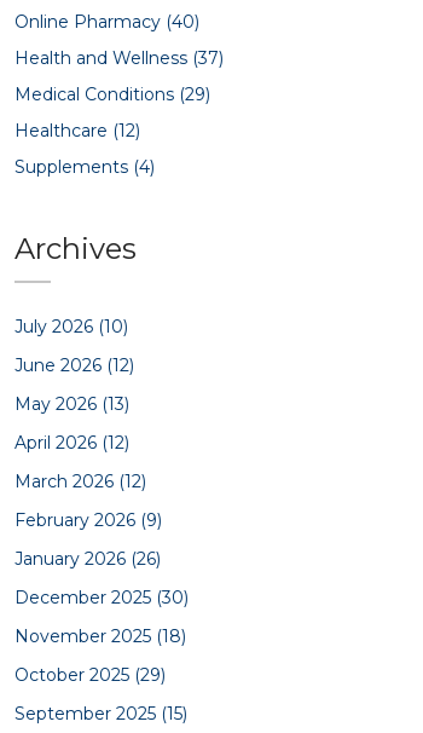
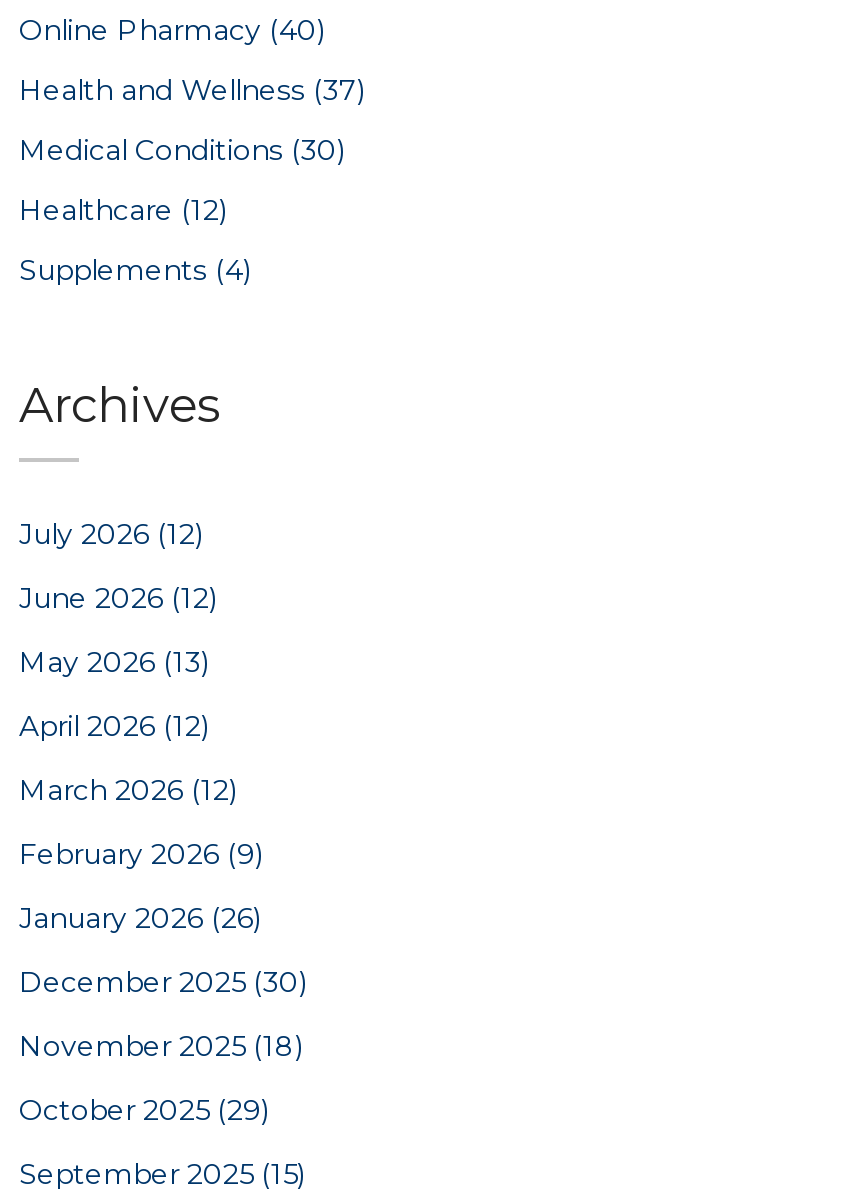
- Medical Conditions (29)
+ Medical Conditions (30)

- July 2026 (10)
+ July 2026 (12)
